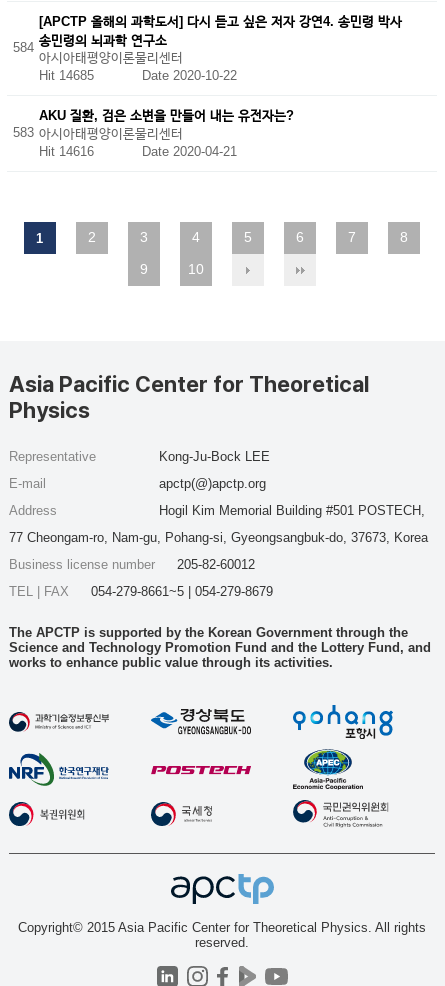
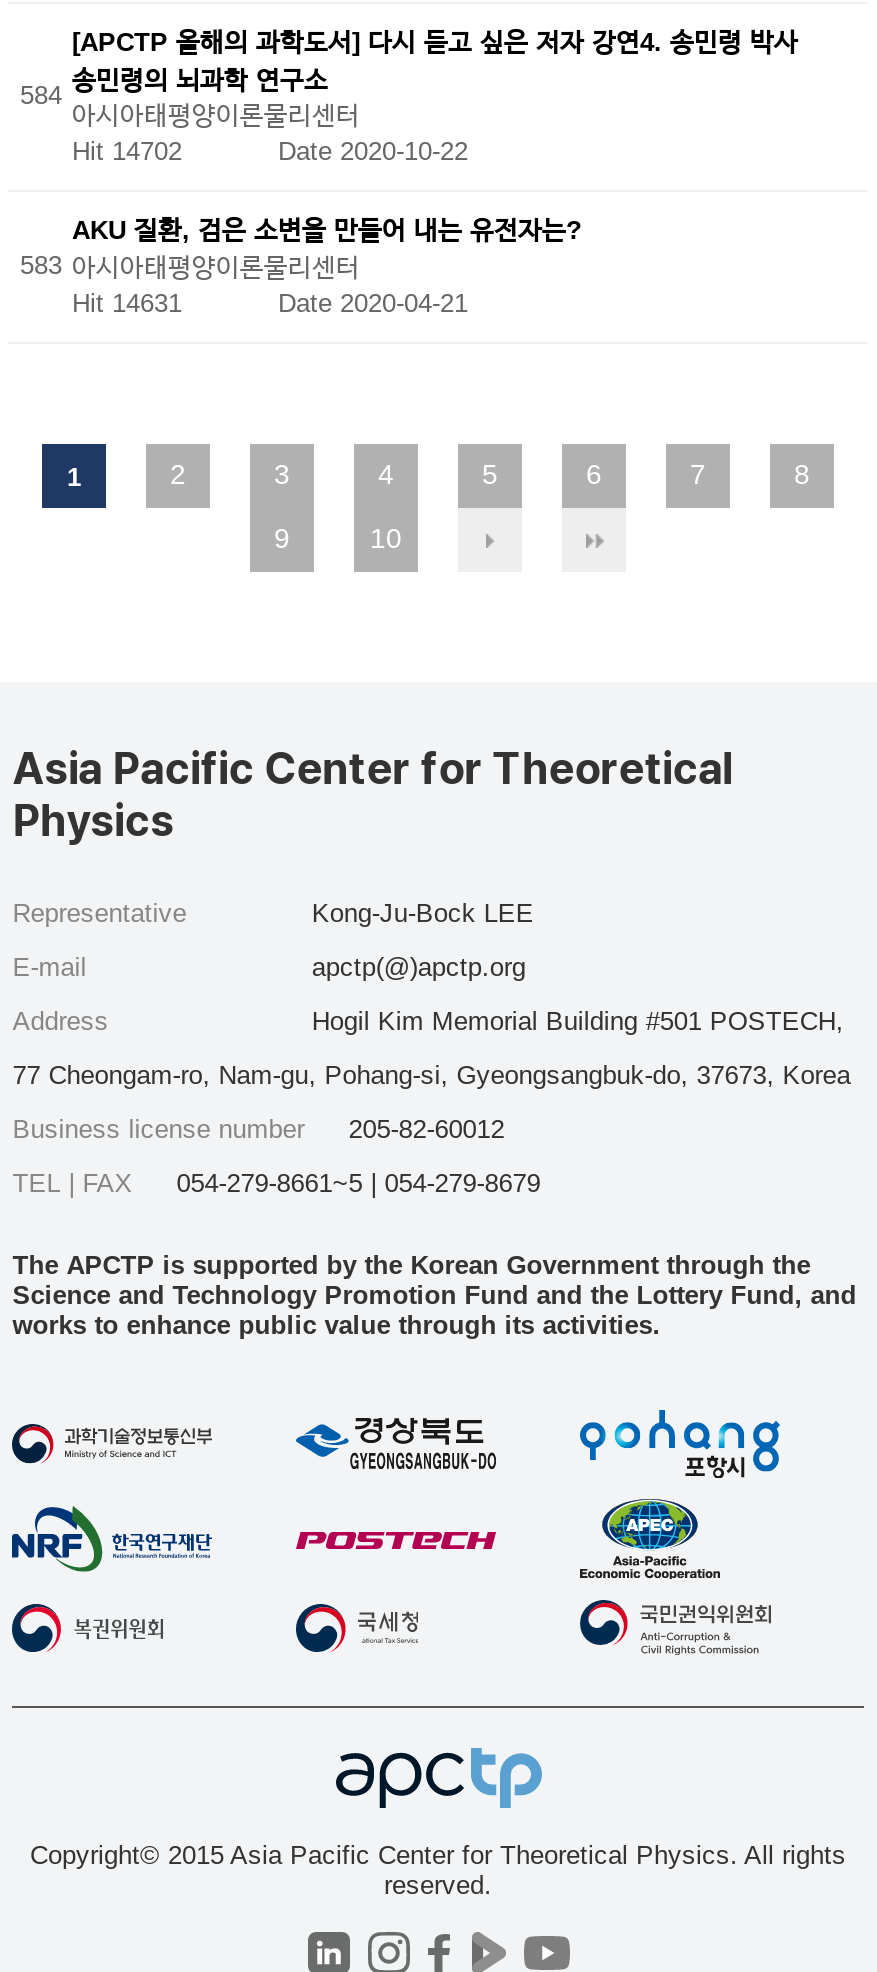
- Hit 14685 Date 2020-10-22
+ Hit 14702 Date 2020-10-22

- Hit 14616 Date 2020-04-21
+ Hit 14631 Date 2020-04-21
